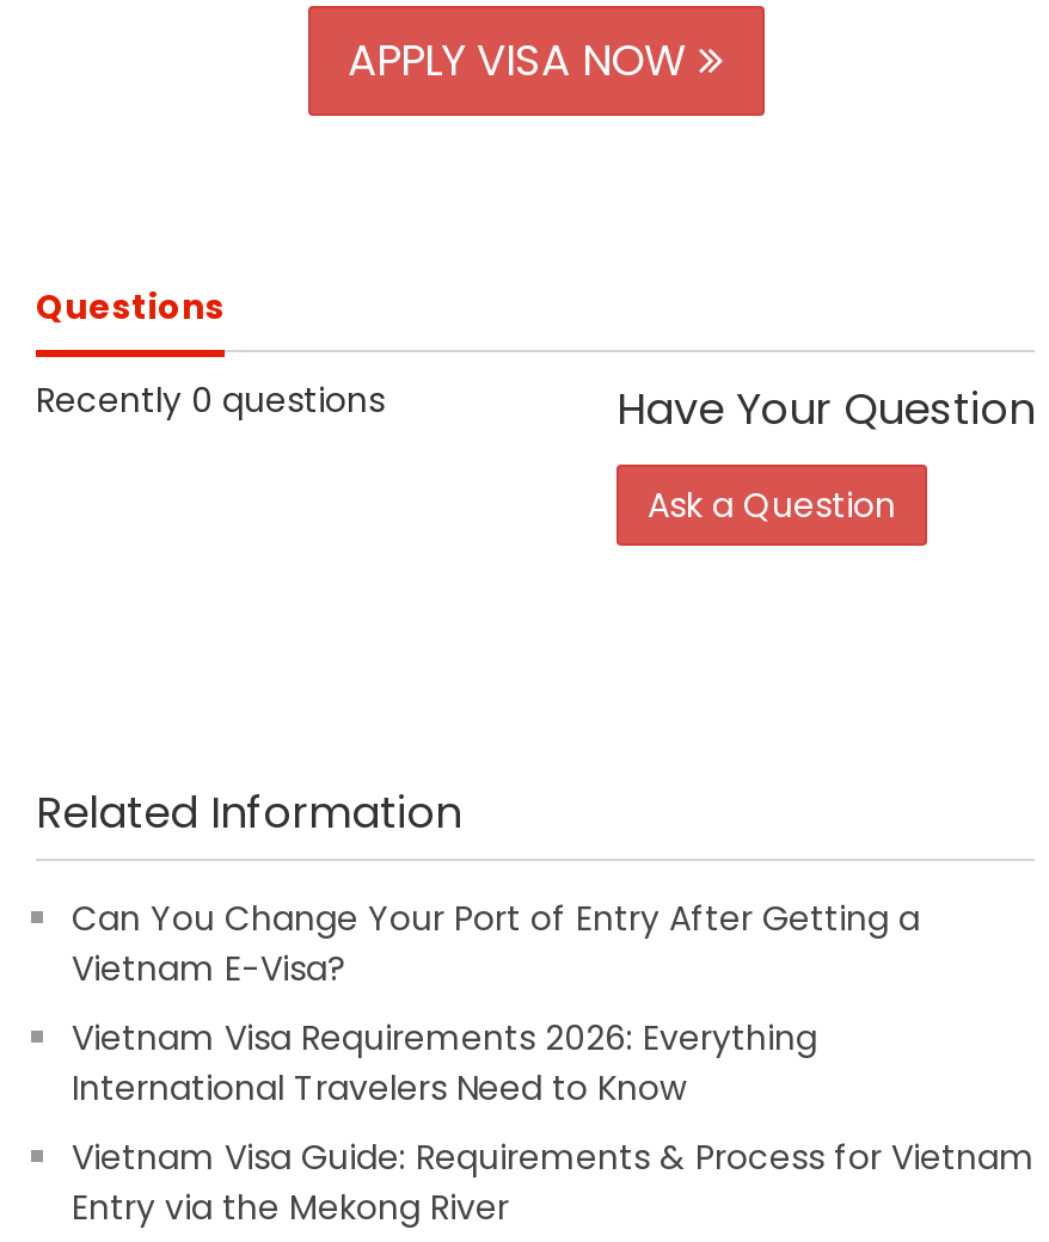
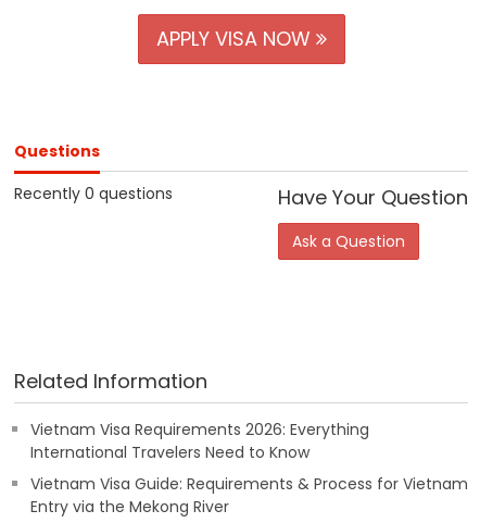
- Can You Change Your Port of Entry After Getting a
- Vietnam E-Visa?
